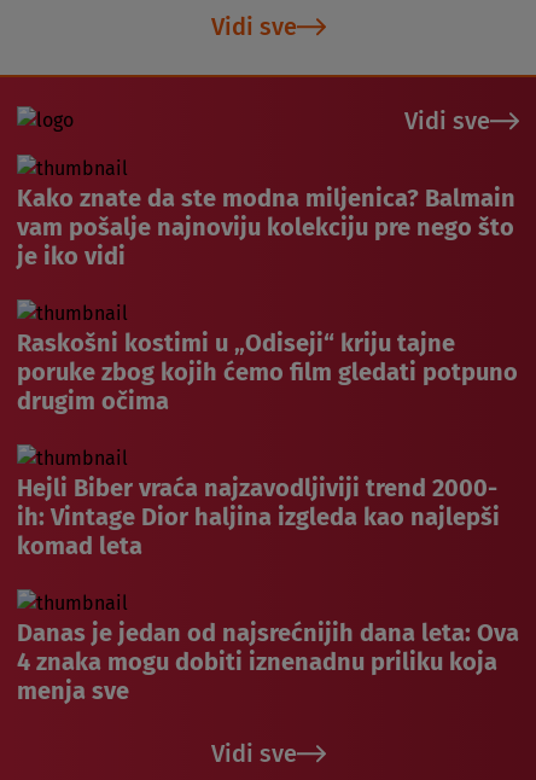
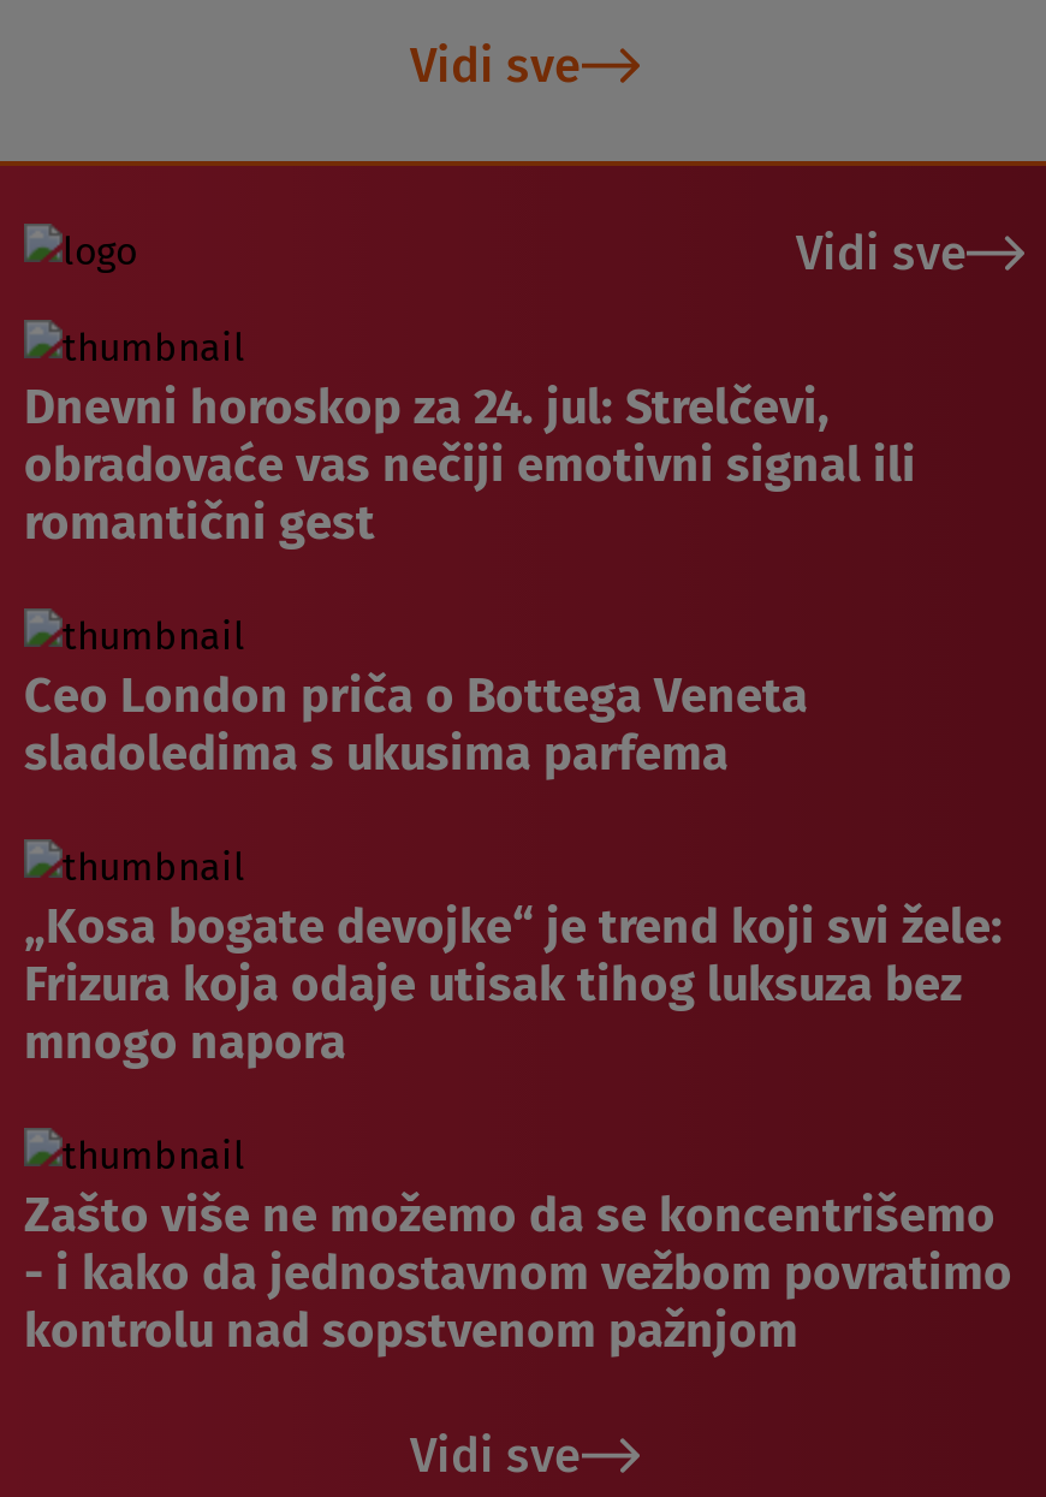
- Kako znate da ste modna miljenica? Balmain
- vam pošalje najnoviju kolekciju pre nego što
- je iko vidi
+ Dnevni horoskop za 24. jul: Strelčevi,
+ obradovaće vas nečiji emotivni signal ili
+ romantični gest

- Raskošni kostimi u „Odiseji“ kriju tajne
- poruke zbog kojih ćemo film gledati potpuno
- drugim očima
+ Ceo London priča o Bottega Veneta
+ sladoledima s ukusima parfema

- Hejli Biber vraća najzavodljiviji trend 2000-
- ih: Vintage Dior haljina izgleda kao najlepši
- komad leta
+ „Kosa bogate devojke“ je trend koji svi žele:
+ Frizura koja odaje utisak tihog luksuza bez
+ mnogo napora

- Danas je jedan od najsrećnijih dana leta: Ova
- 4 znaka mogu dobiti iznenadnu priliku koja
- menja sve
+ Zašto više ne možemo da se koncentrišemo
+ - i kako da jednostavnom vežbom povratimo
+ kontrolu nad sopstvenom pažnjom
